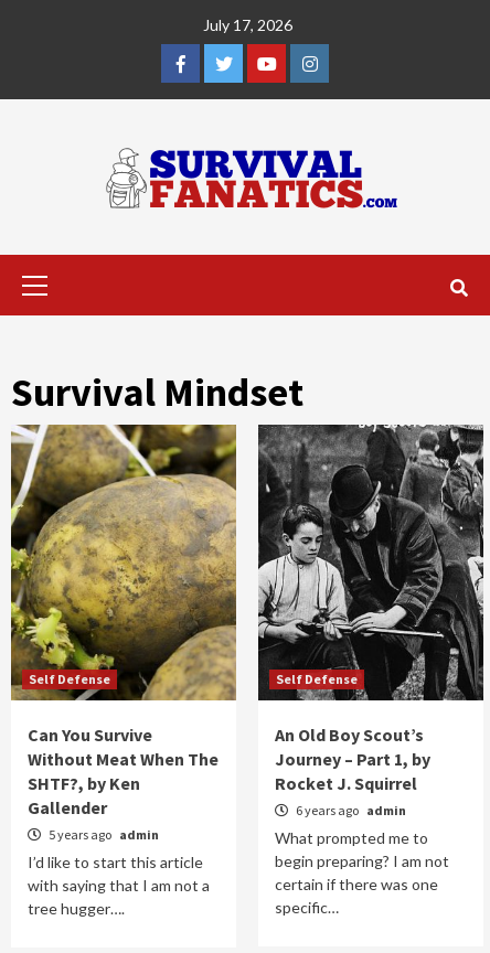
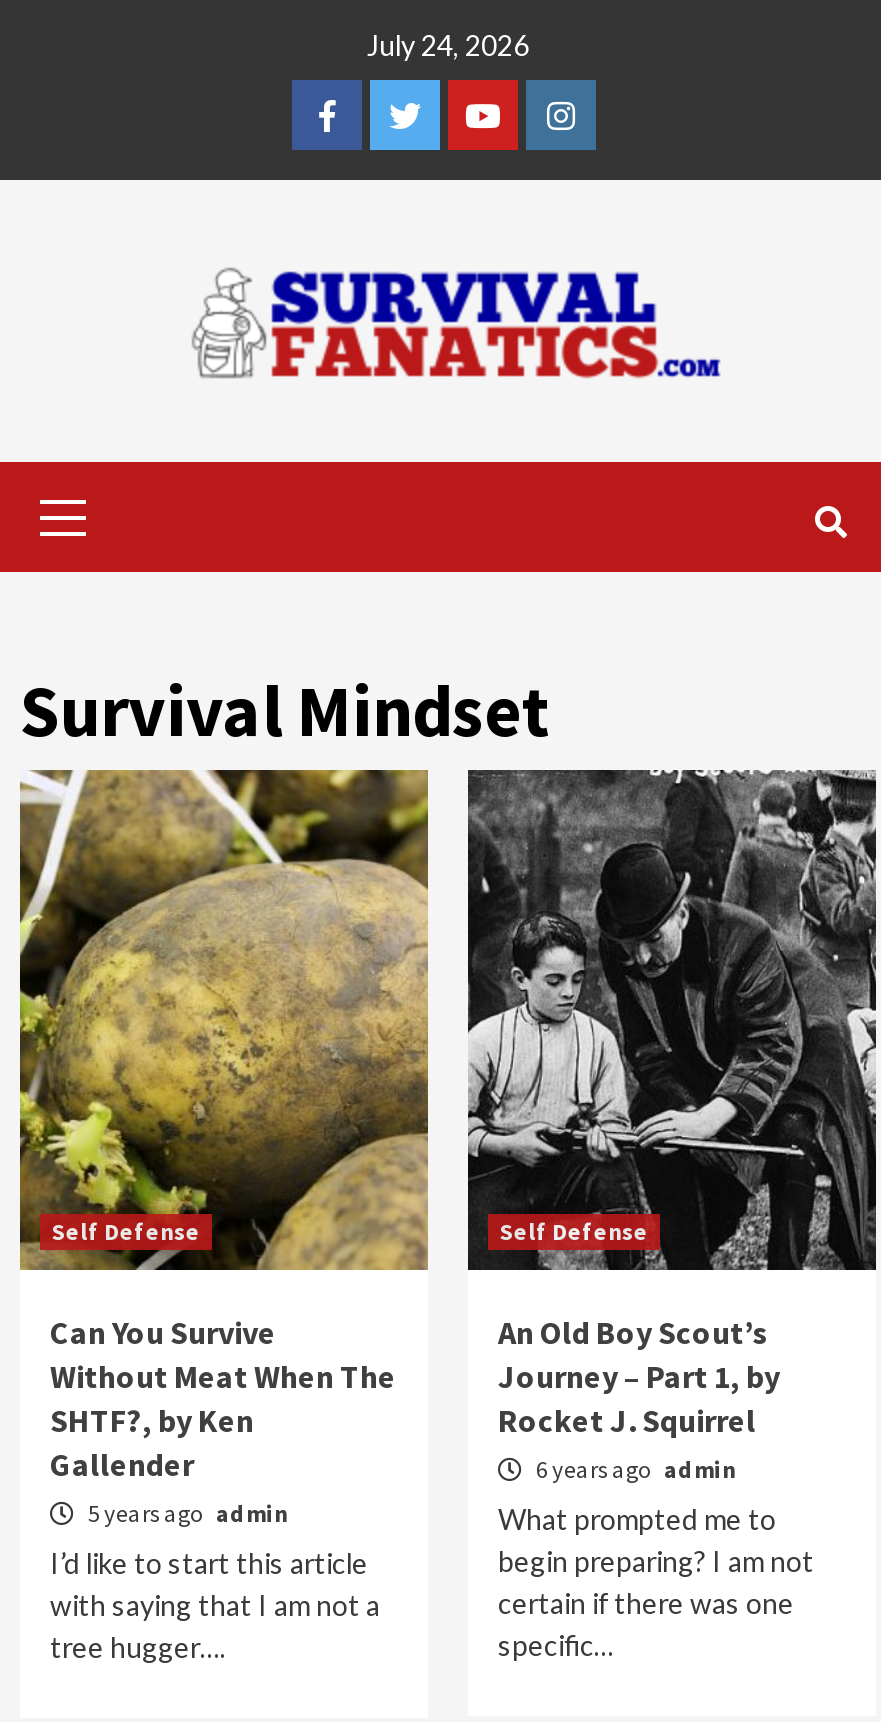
- July 17, 2026
+ July 24, 2026
